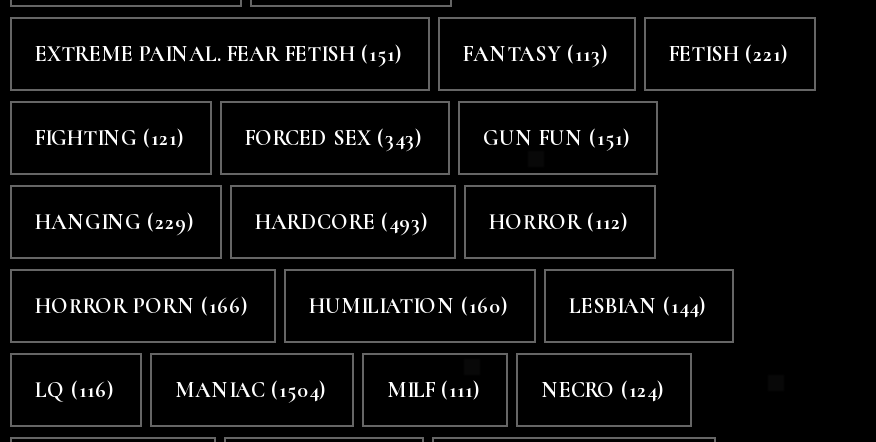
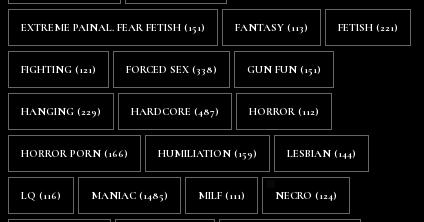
- FORCED SEX (343)
+ FORCED SEX (338)

- HARDCORE (493)
+ HARDCORE (487)

- HUMILIATION (160)
+ HUMILIATION (159)

- MANIAC (1504)
+ MANIAC (1485)
